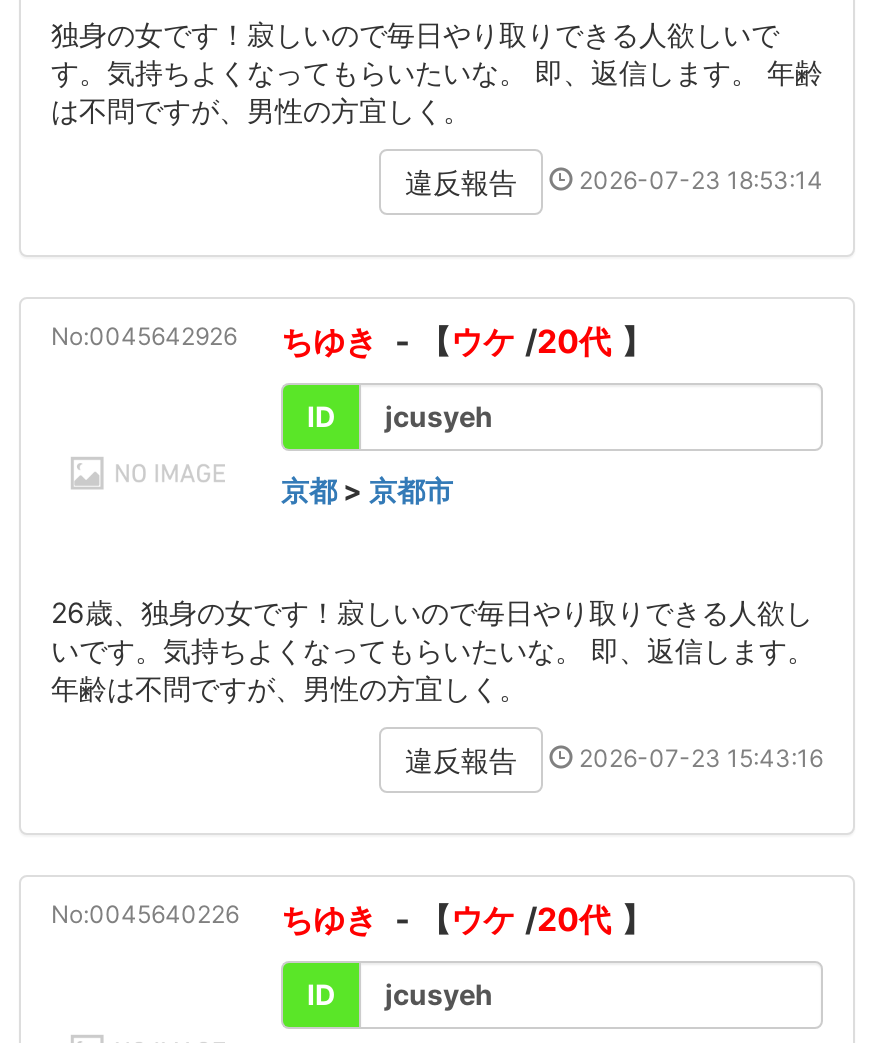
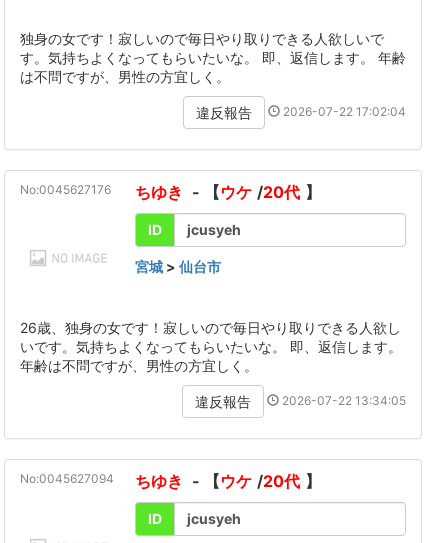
- 違反報告 2026-07-23 18:53:14
+ 違反報告 2026-07-22 17:02:04

- No:0045642926 ちゆき - 【ウケ /20代 】
+ No:0045627176 ちゆき - 【ウケ /20代 】

- 京都>京都市
+ 宮城>仙台市

- 違反報告 2026-07-23 15:43:16
+ 違反報告 2026-07-22 13:34:05

- No:0045640226 ちゆき - 【ウケ /20代 】
+ No:0045627094 ちゆき - 【ウケ /20代 】
